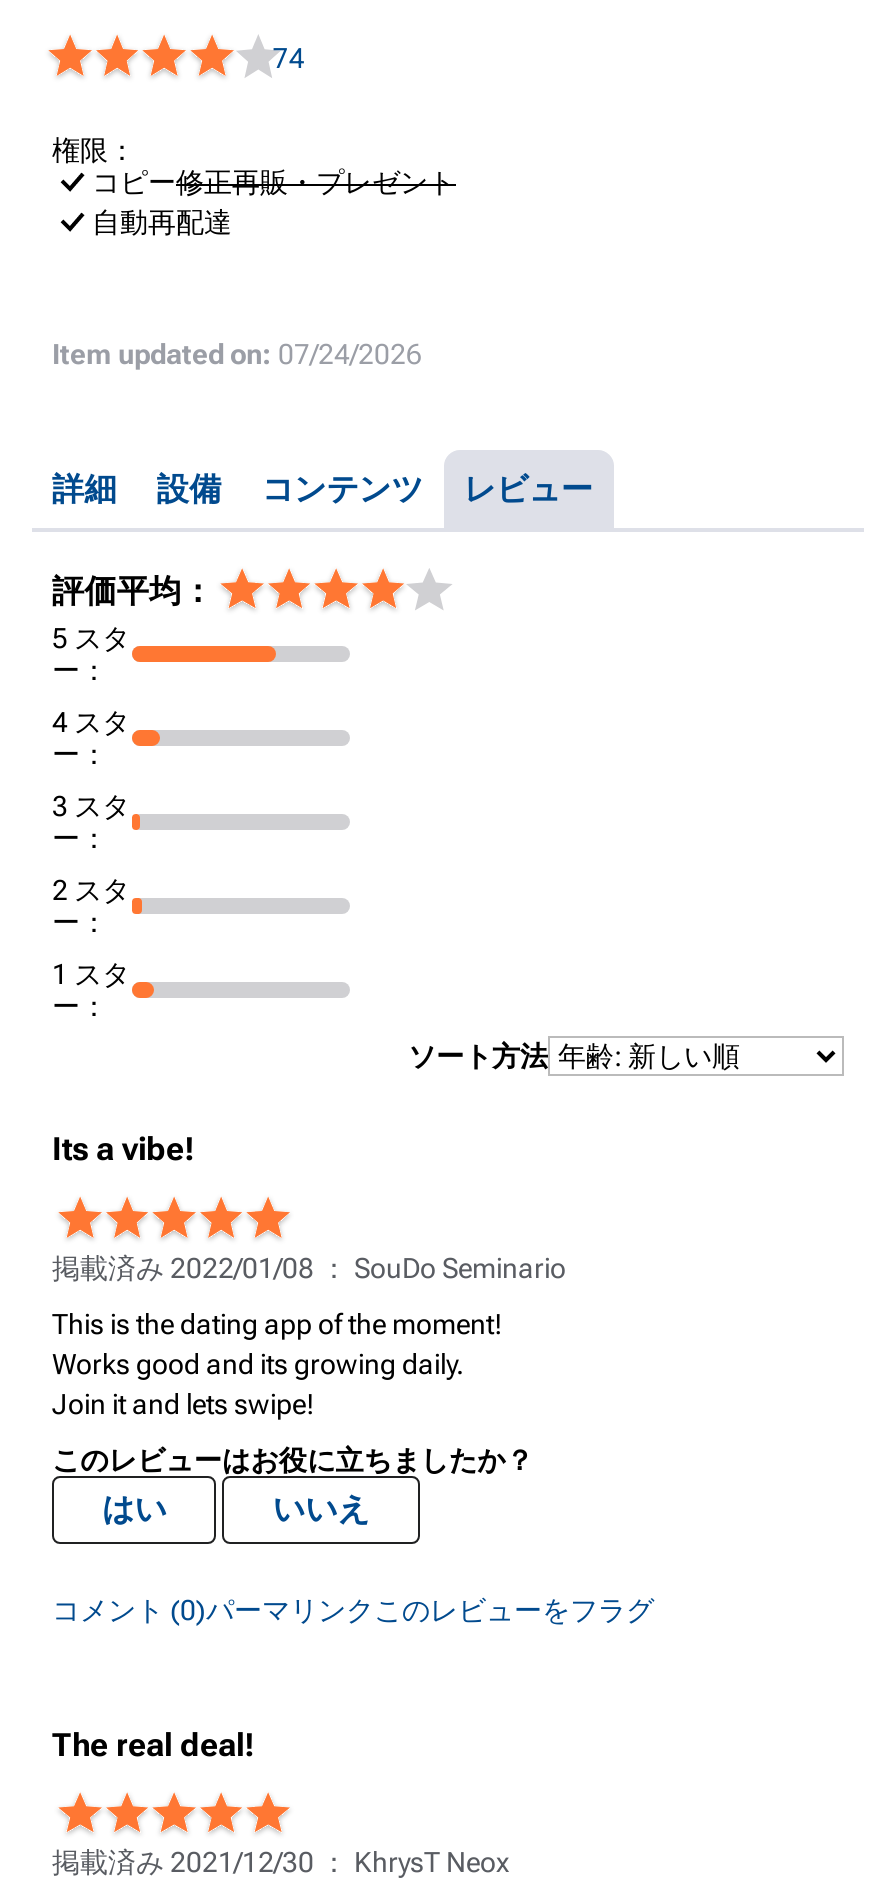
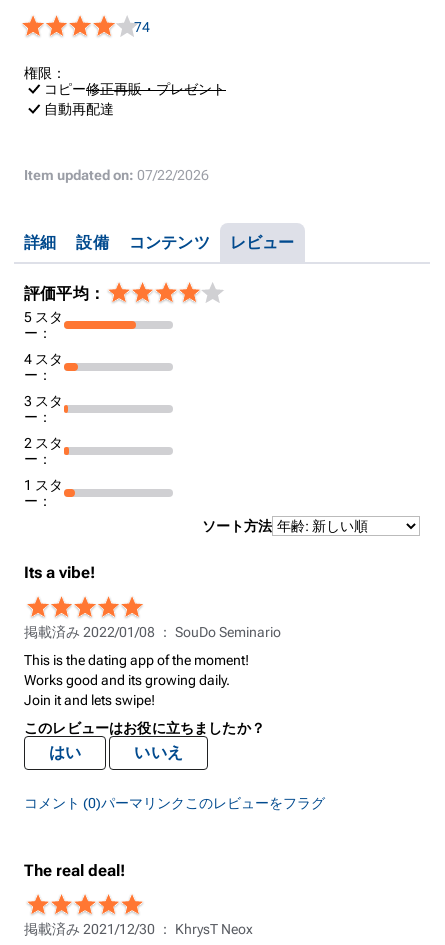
- Item updated on: 07/24/2026
+ Item updated on: 07/22/2026
